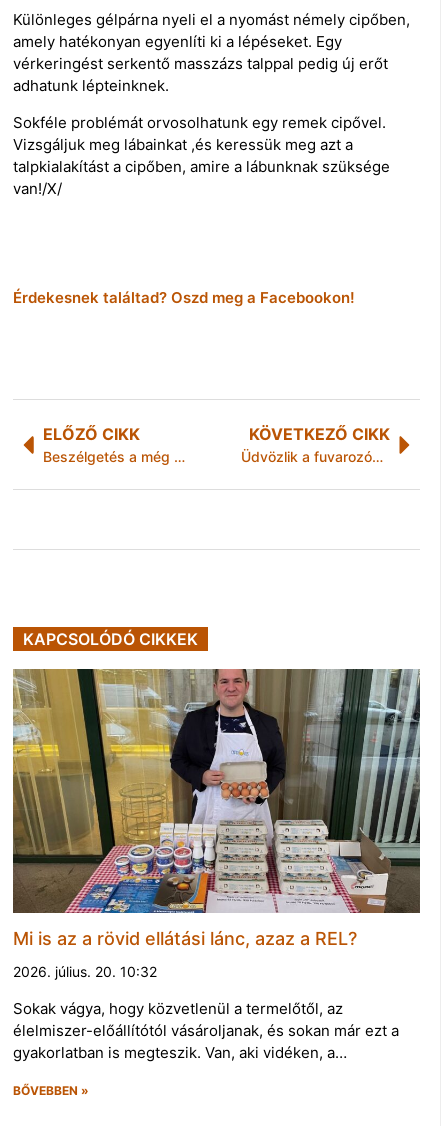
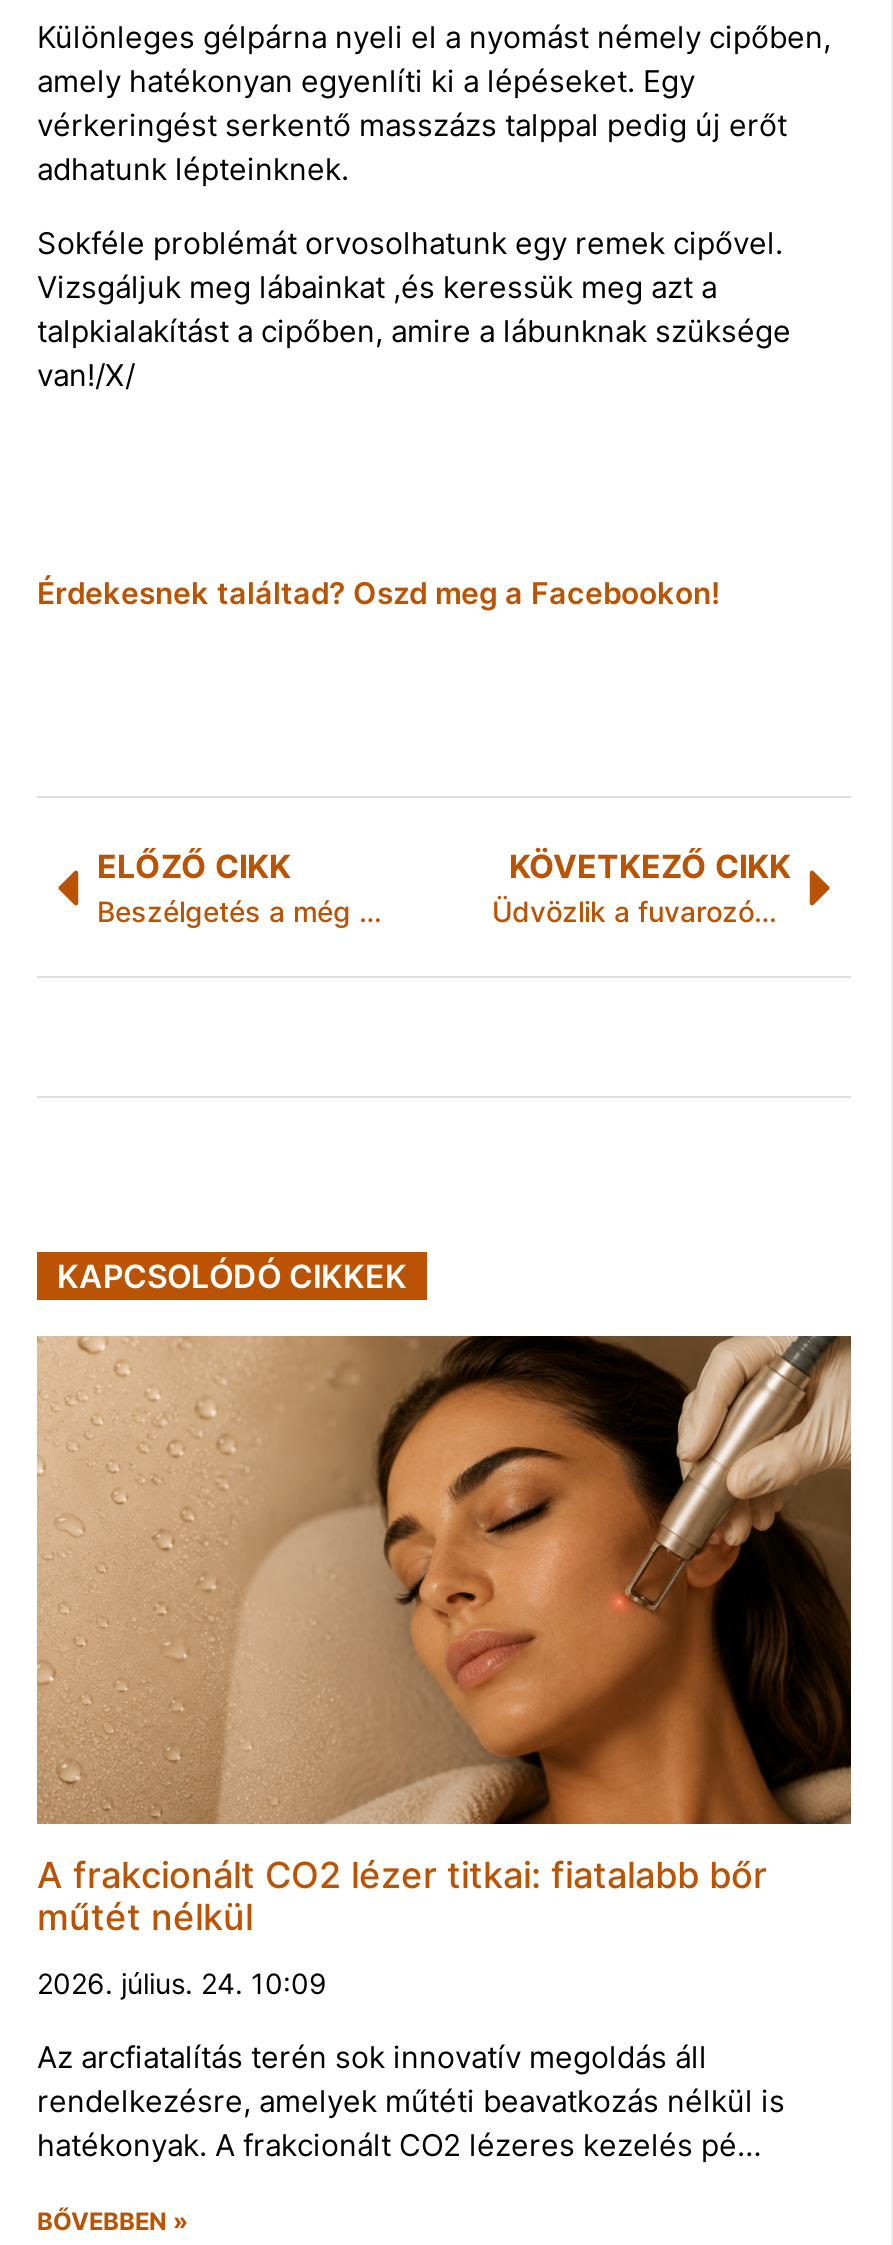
- [image]
- Mi is az a rövid ellátási lánc, azaz a REL?
+ [image]
+ A frakcionált CO2 lézer titkai: fiatalabb bőr
+ műtét nélkül

- 2026. július. 20. 10:32
+ 2026. július. 24. 10:09

- Sokak vágya, hogy közvetlenül a termelőtől, az
- élelmiszer-előállítótól vásároljanak, és sokan már ezt a
- gyakorlatban is megteszik. Van, aki vidéken, a…
+ Az arcfiatalítás terén sok innovatív megoldás áll
+ rendelkezésre, amelyek műtéti beavatkozás nélkül is
+ hatékonyak. A frakcionált CO2 lézeres kezelés pé…
